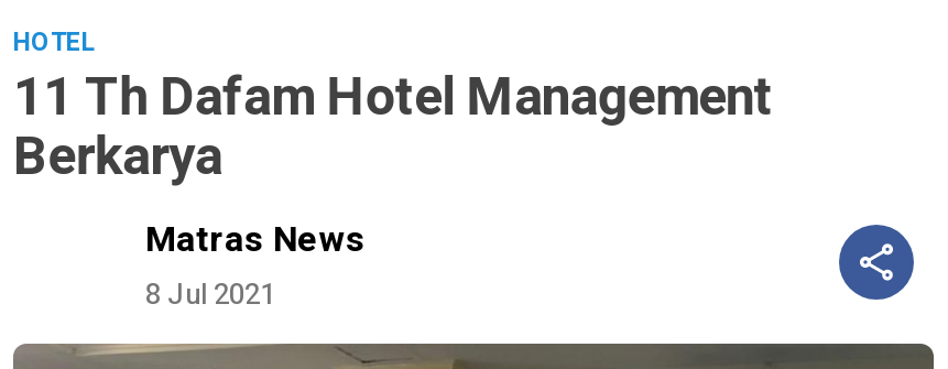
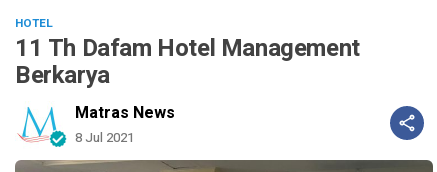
+ [image]
